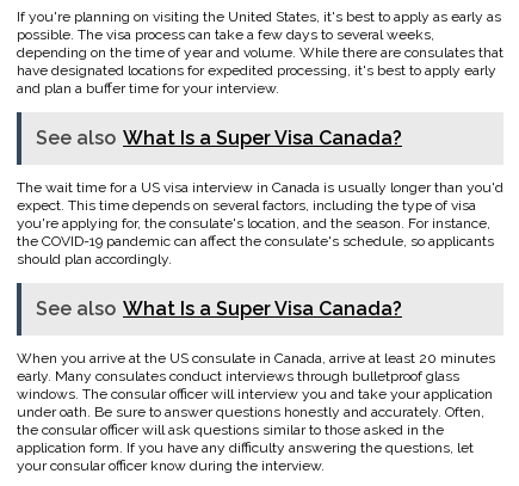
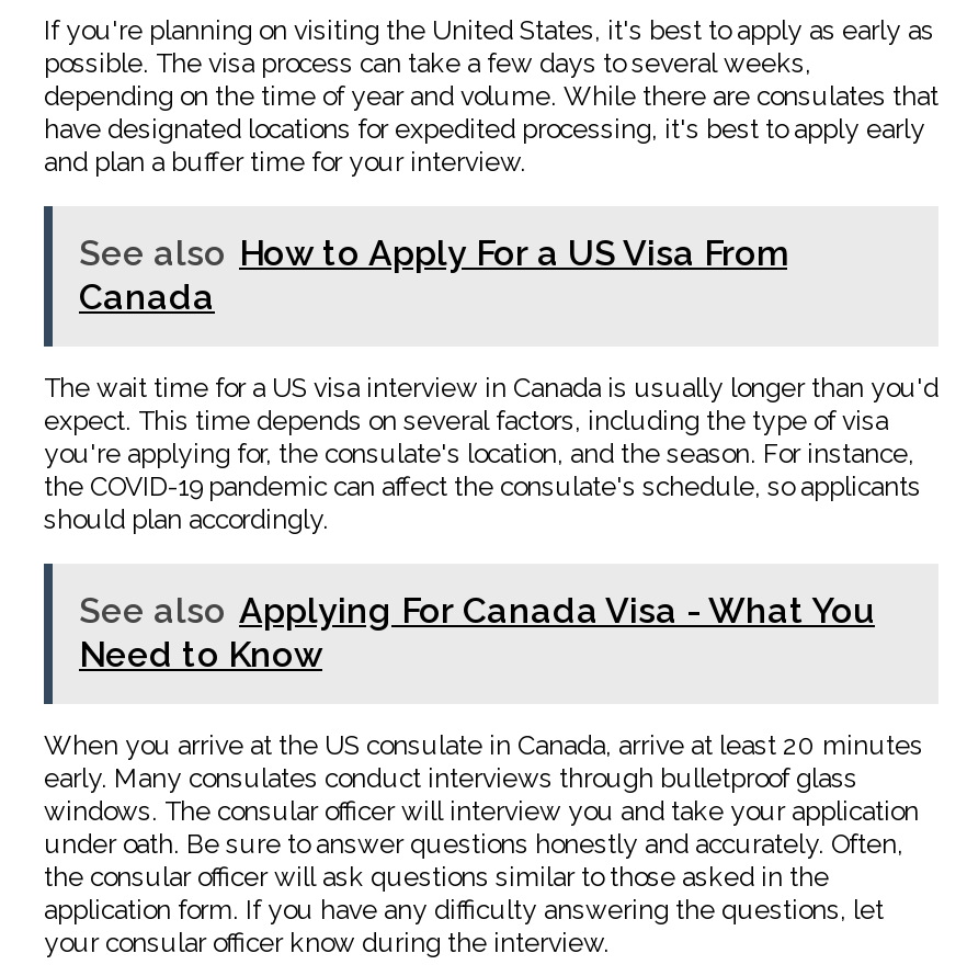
- See also What Is a Super Visa Canada?
+ See also How to Apply For a US Visa From
+ Canada

- See also What Is a Super Visa Canada?
+ See also Applying For Canada Visa - What You
+ Need to Know
